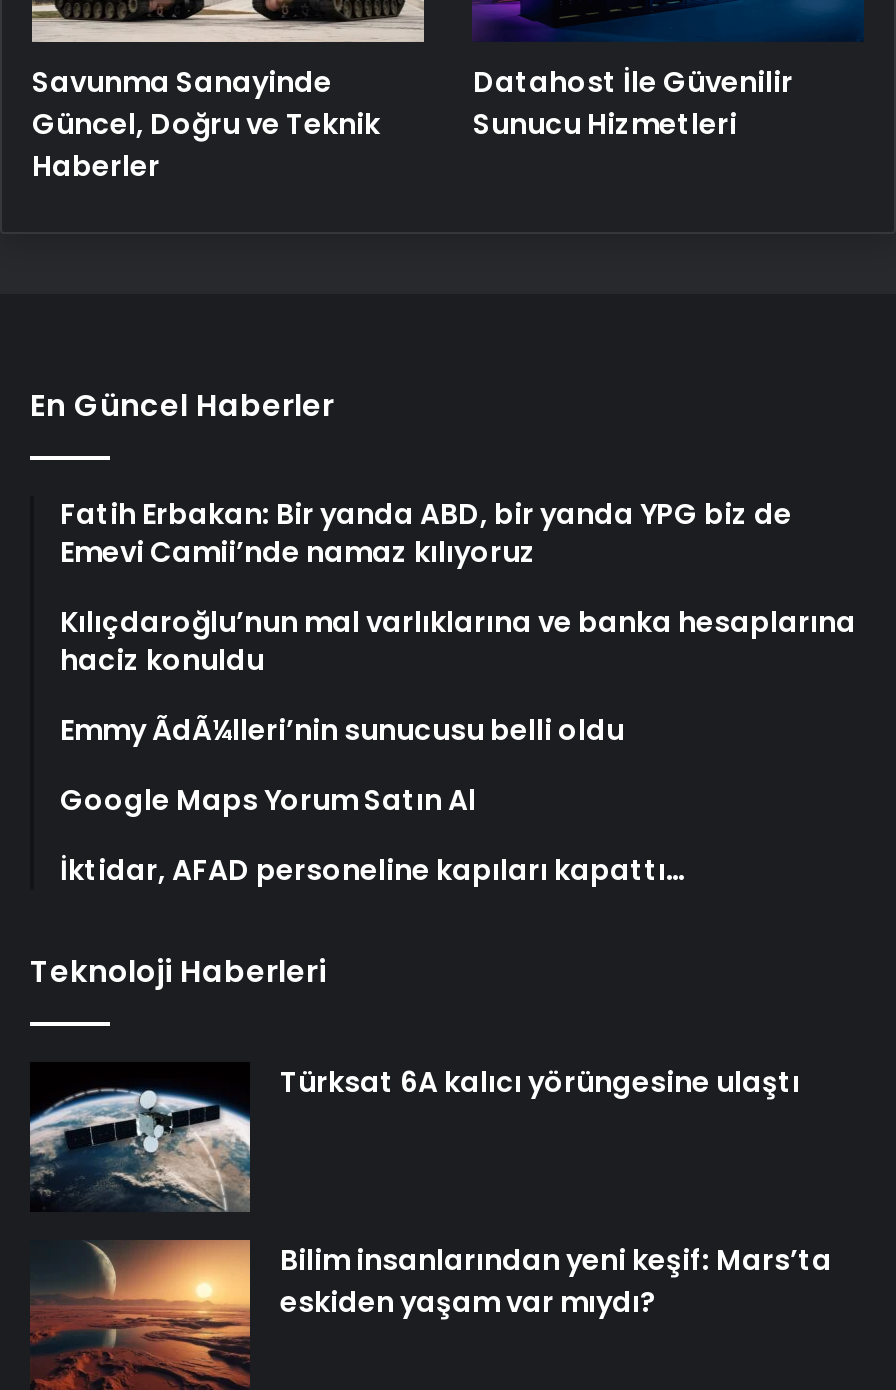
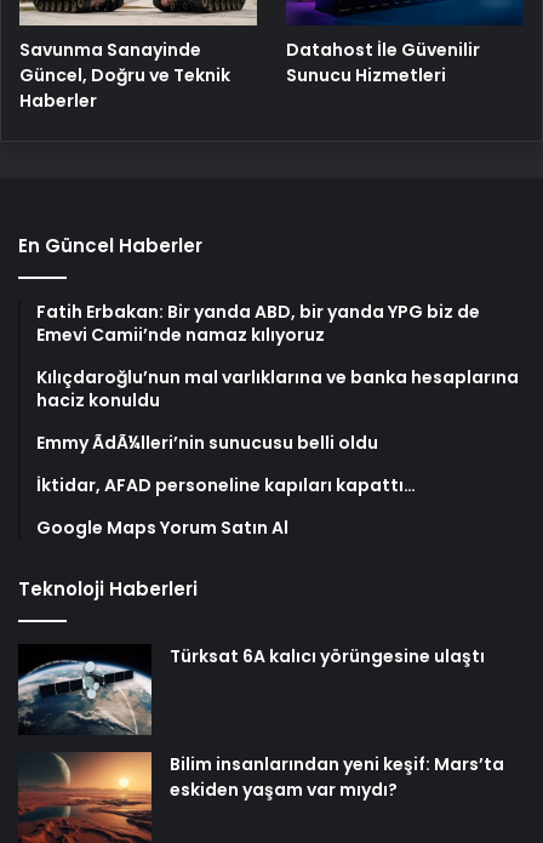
moved down: Google Maps Yorum Satın Al

moved up: İktidar, AFAD personeline kapıları kapattı…
